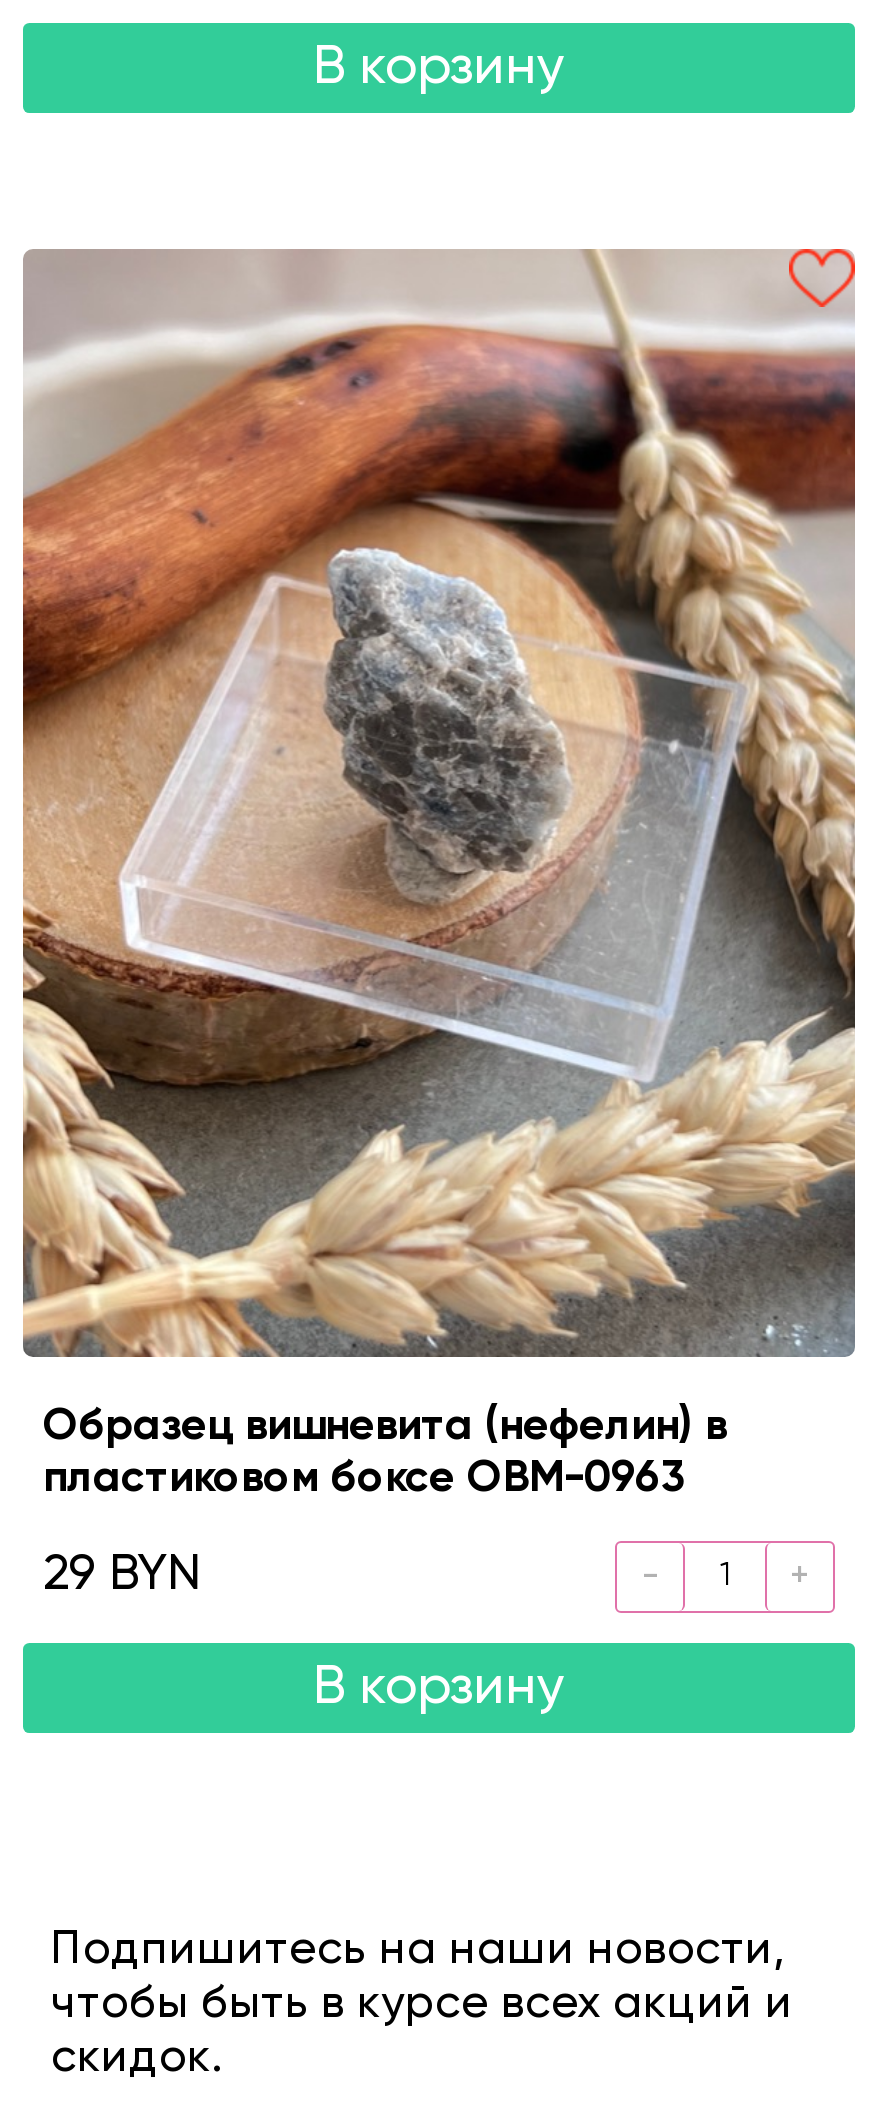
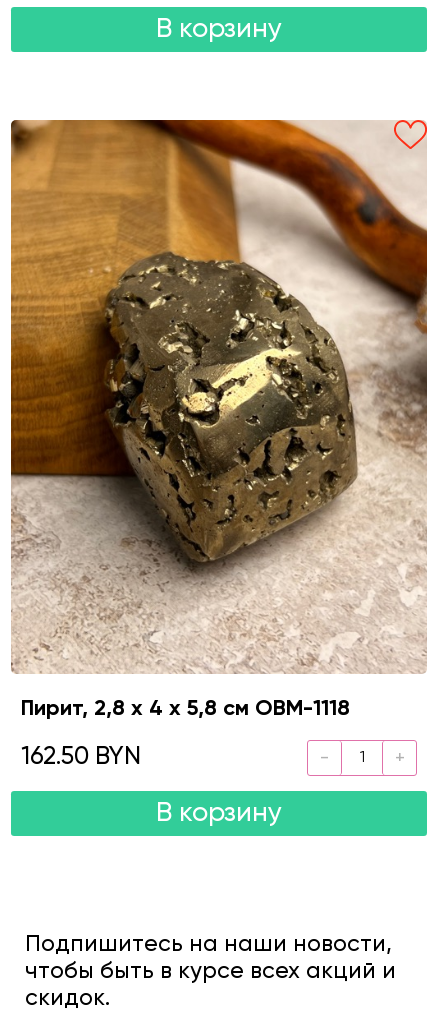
- [image]
- Образец вишневита (нефелин) в
- пластиковом боксе OBM-0963
+ [image]
+ Пирит, 2,8 х 4 х 5,8 см OBM-1118

- 29 BYN
+ 162.50 BYN
